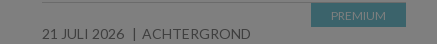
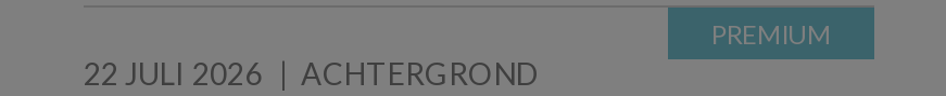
- 21 JULI 2026 ACHTERGROND
+ 22 JULI 2026 ACHTERGROND
